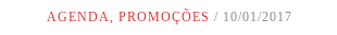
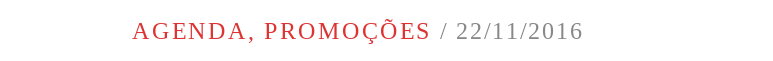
- AGENDA, PROMOÇÕES 10/01/2017
+ AGENDA, PROMOÇÕES 22/11/2016
